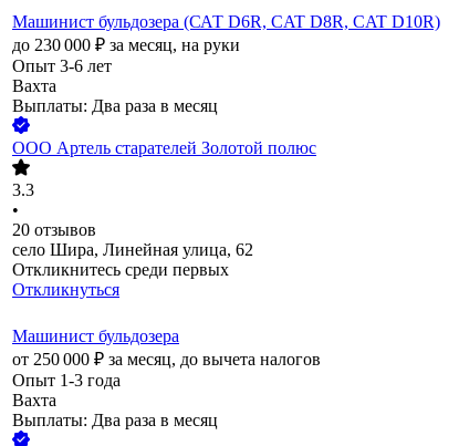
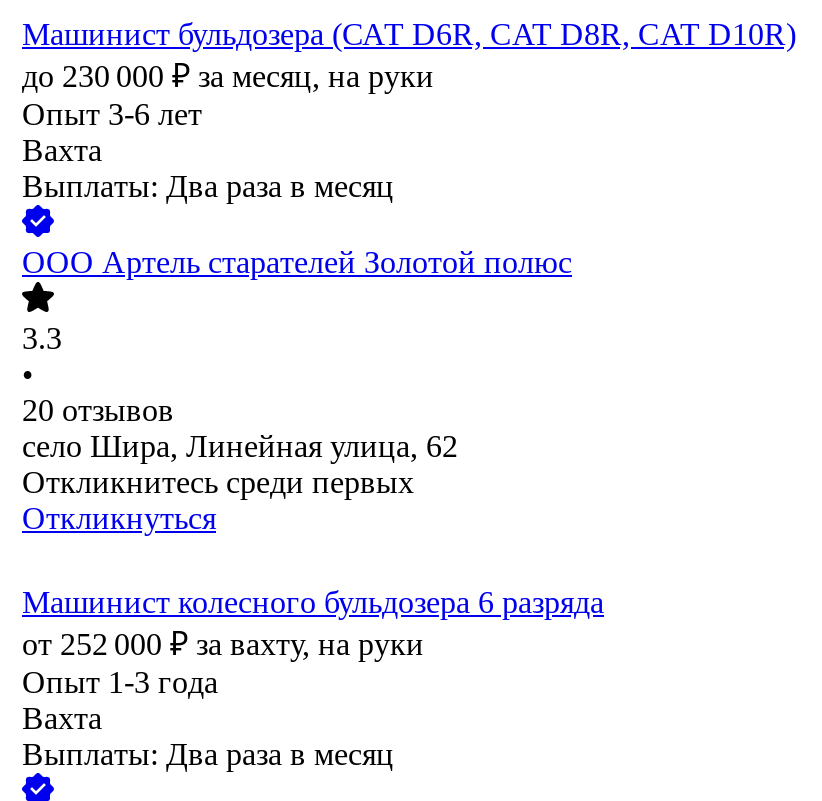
- Машинист бульдозера
- от 250 000 ₽ за месяц, до вычета налогов
+ Машинист колесного бульдозера 6 разряда
+ от 252 000 ₽ за вахту, на руки
